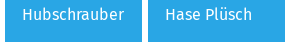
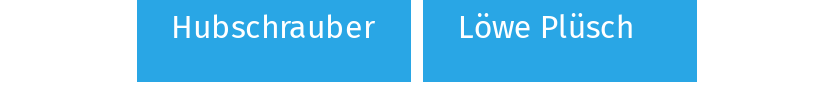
- Hase Plüsch
+ Löwe Plüsch
